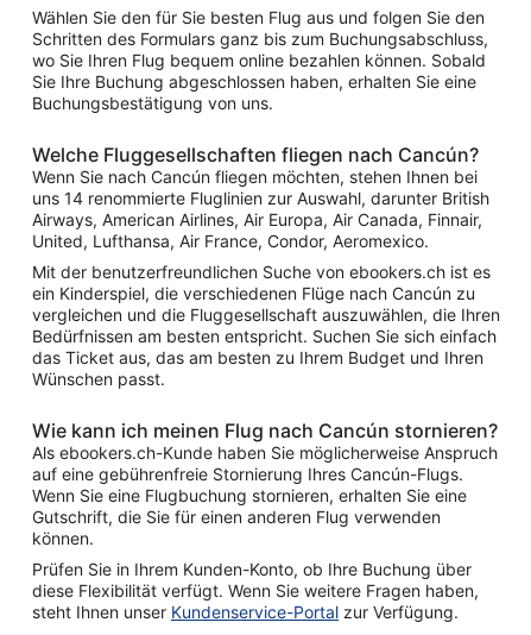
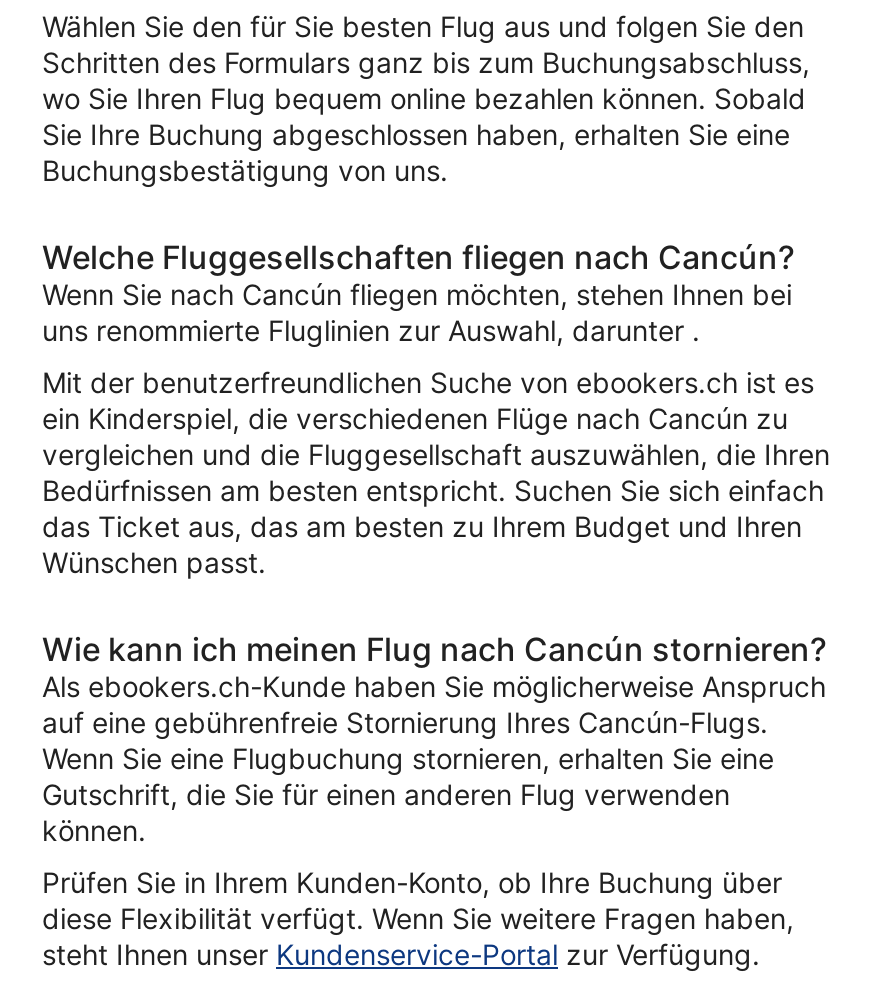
- uns 14 renommierte Fluglinien zur Auswahl, darunter British
- Airways, American Airlines, Air Europa, Air Canada, Finnair,
- United, Lufthansa, Air France, Condor, Aeromexico.
+ uns renommierte Fluglinien zur Auswahl, darunter .
